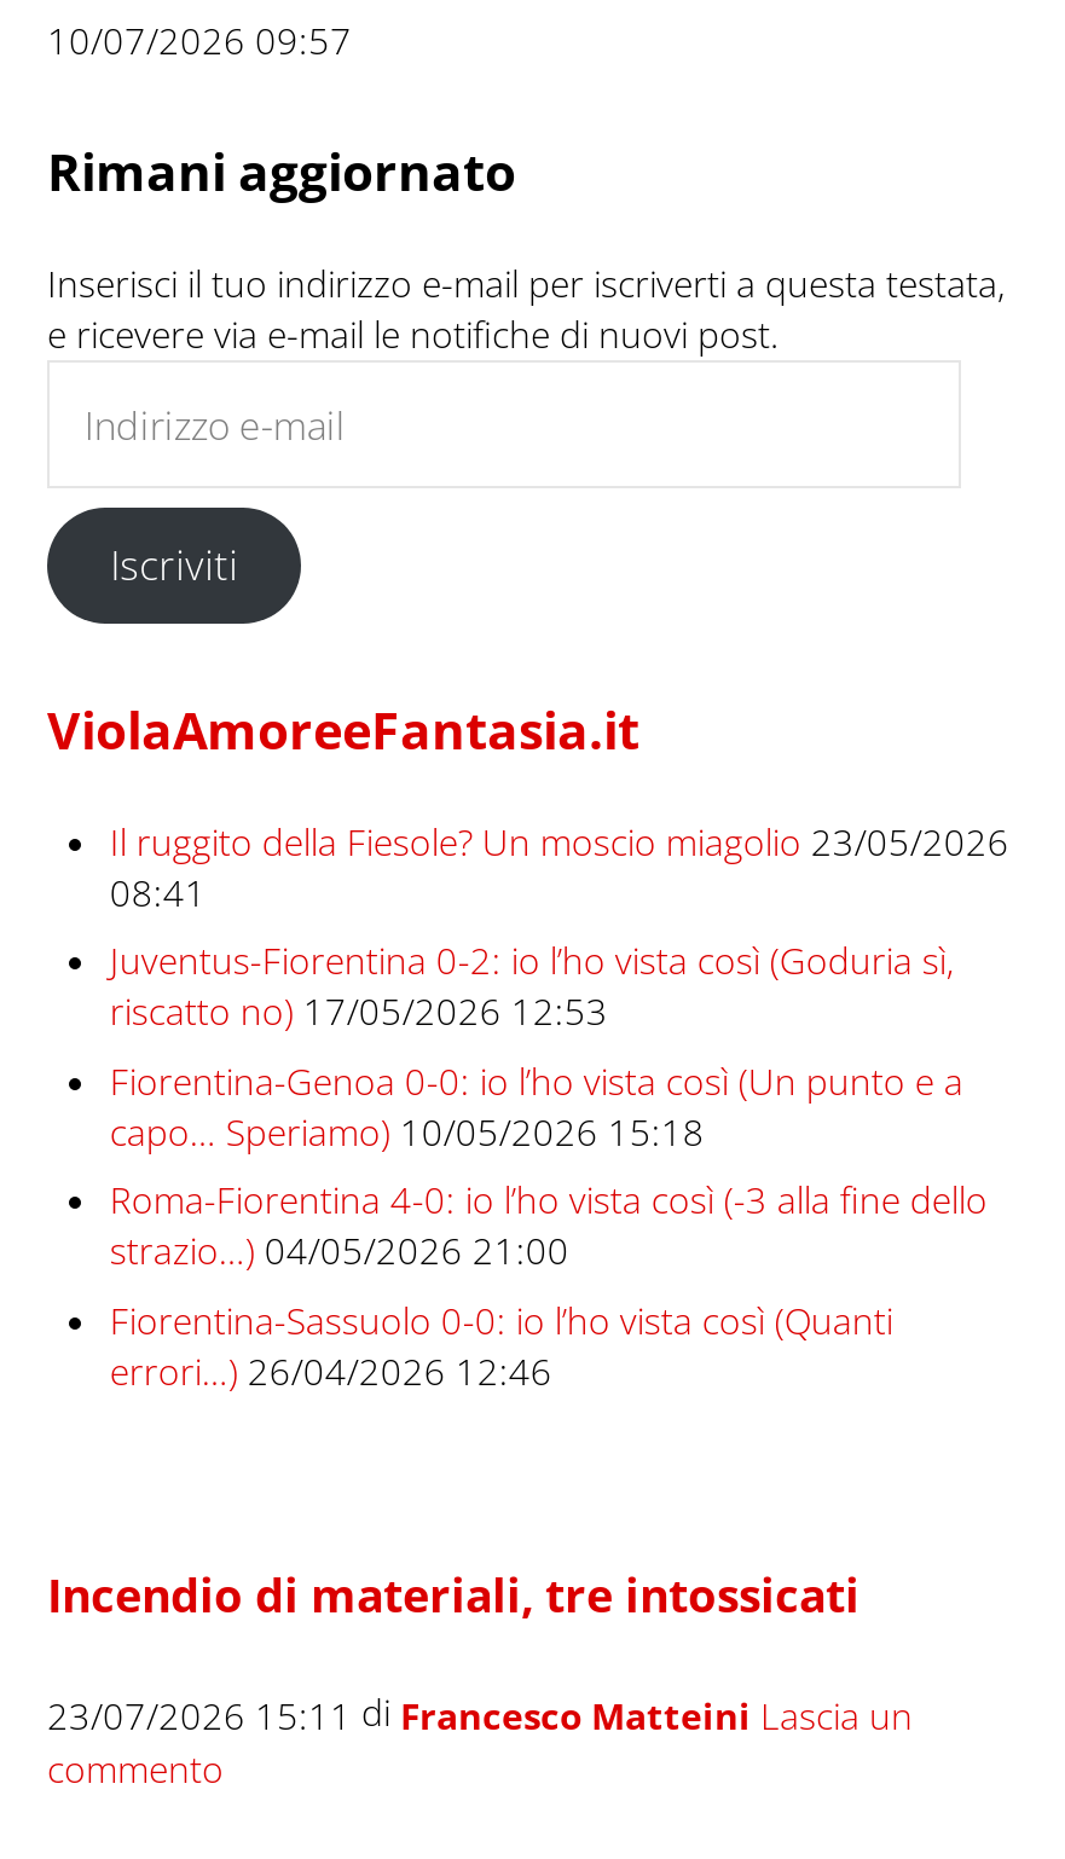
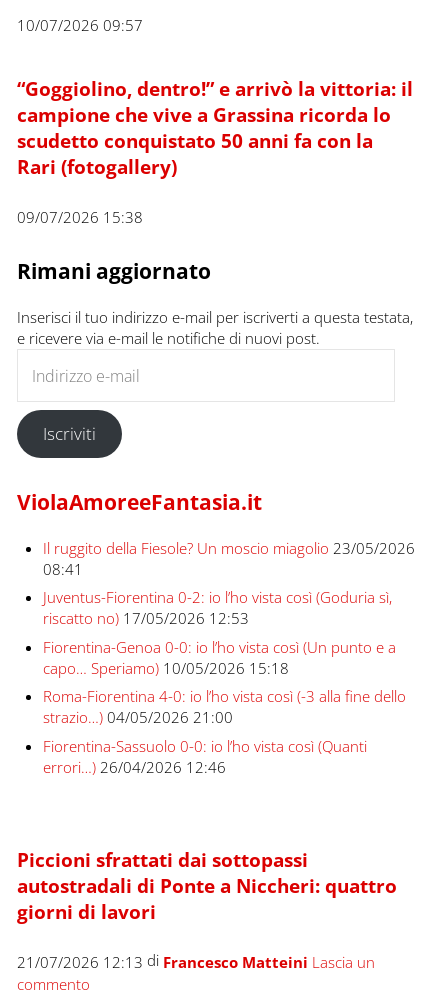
+ “Goggiolino, dentro!” e arrivò la vittoria: il
+ campione che vive a Grassina ricorda lo
+ scudetto conquistato 50 anni fa con la
+ Rari (fotogallery)
+ 09/07/2026 15:38

- Incendio di materiali, tre intossicati
+ Piccioni sfrattati dai sottopassi
+ autostradali di Ponte a Niccheri: quattro
+ giorni di lavori

- 23/07/2026 15:11 di Francesco Matteini Lascia un
+ 21/07/2026 12:13 di Francesco Matteini Lascia un
